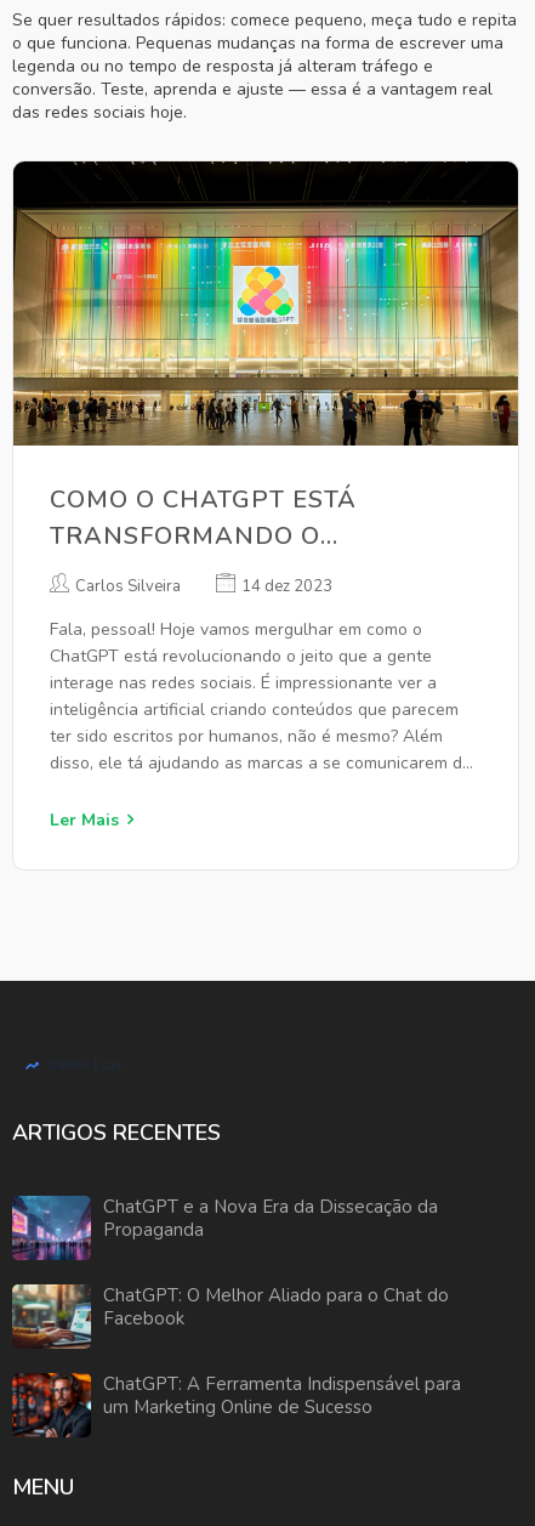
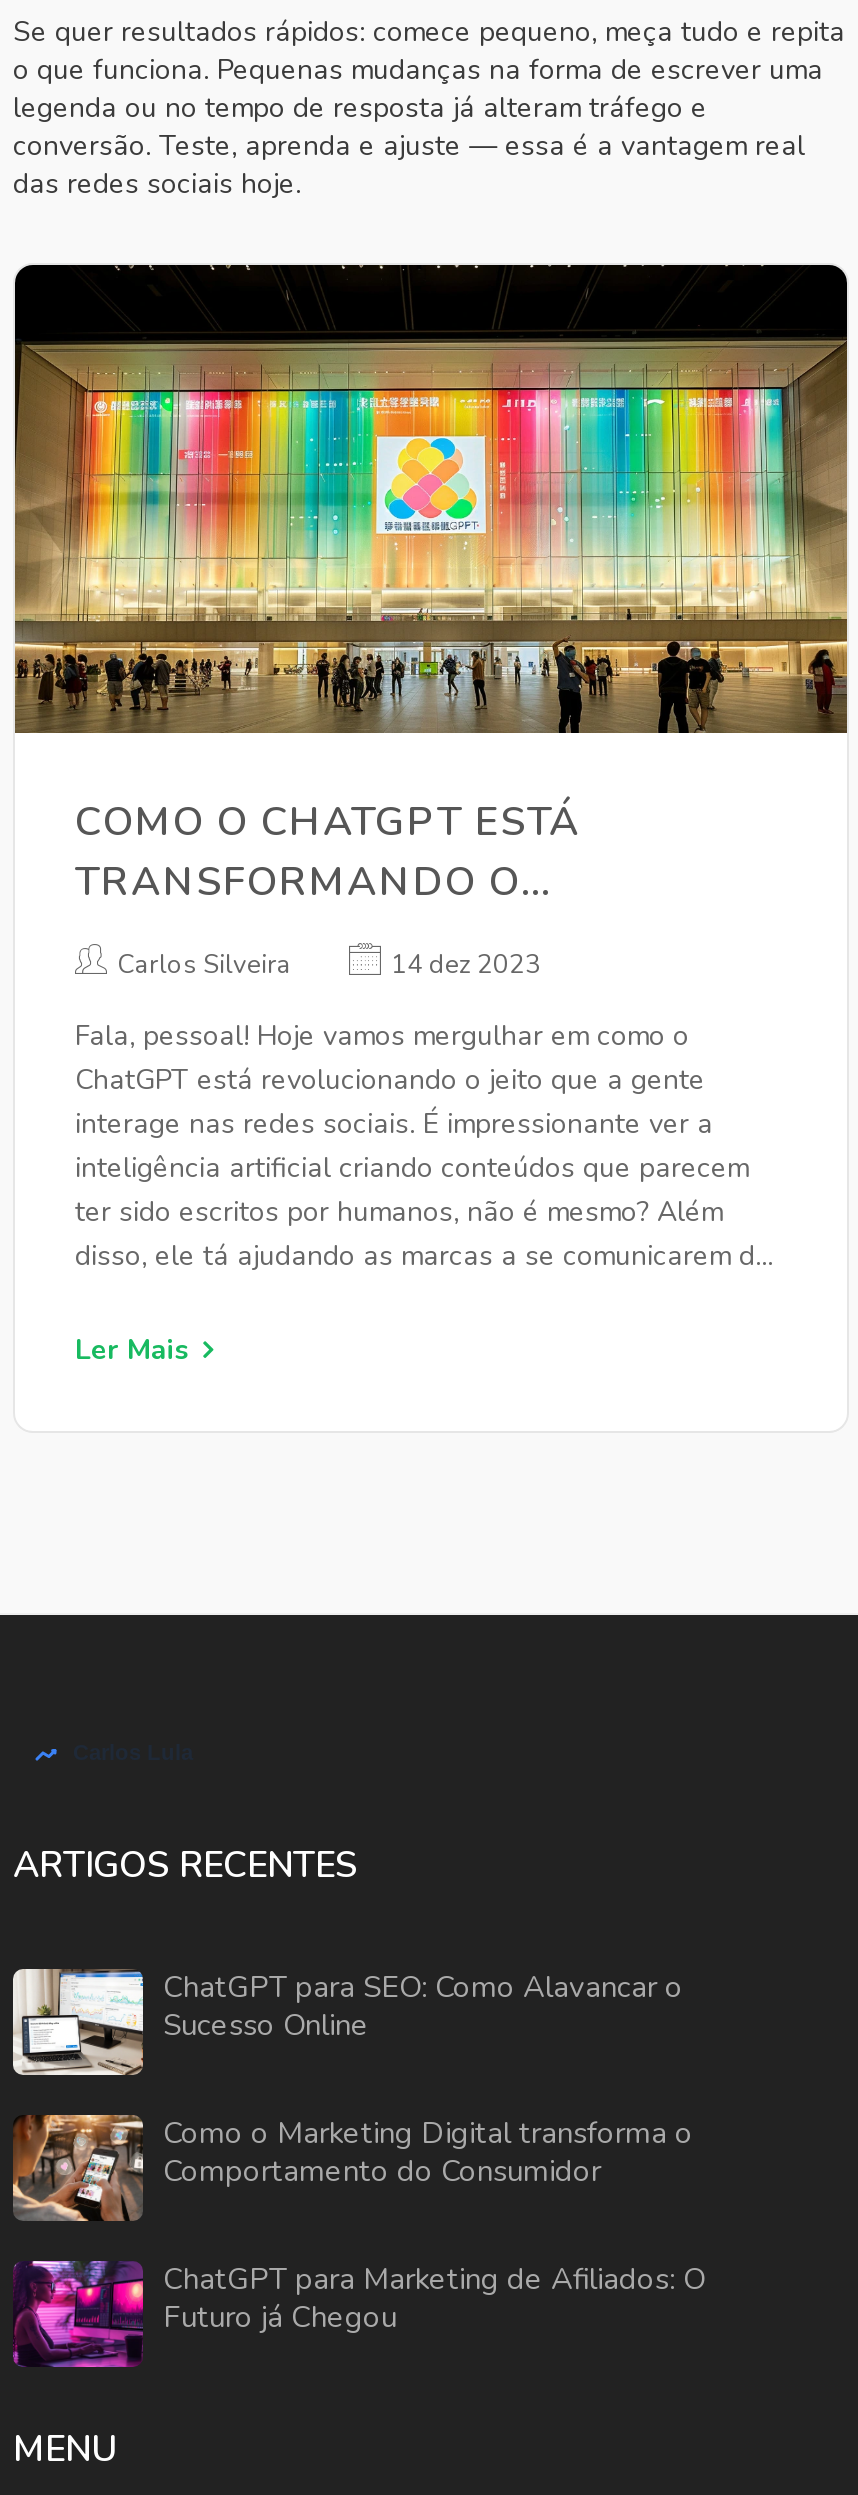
- [image]
- ChatGPT e a Nova Era da Dissecação da
- Propaganda
+ [image]
+ ChatGPT para SEO: Como Alavancar o
+ Sucesso Online

- [image]
- ChatGPT: O Melhor Aliado para o Chat do
- Facebook
+ [image]
+ Como o Marketing Digital transforma o
+ Comportamento do Consumidor

- [image]
- ChatGPT: A Ferramenta Indispensável para
- um Marketing Online de Sucesso
+ [image]
+ ChatGPT para Marketing de Afiliados: O
+ Futuro já Chegou
